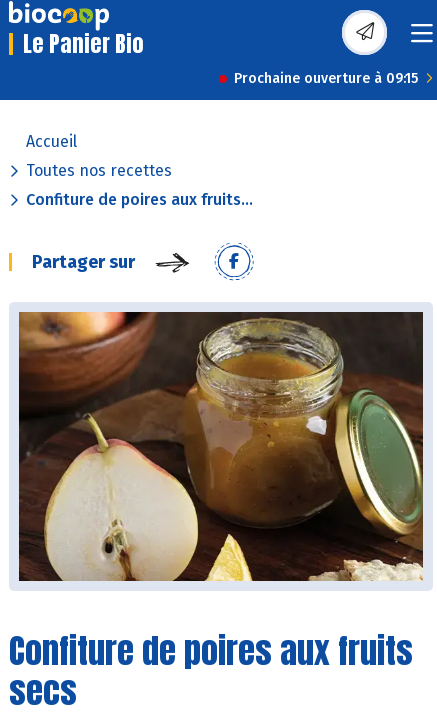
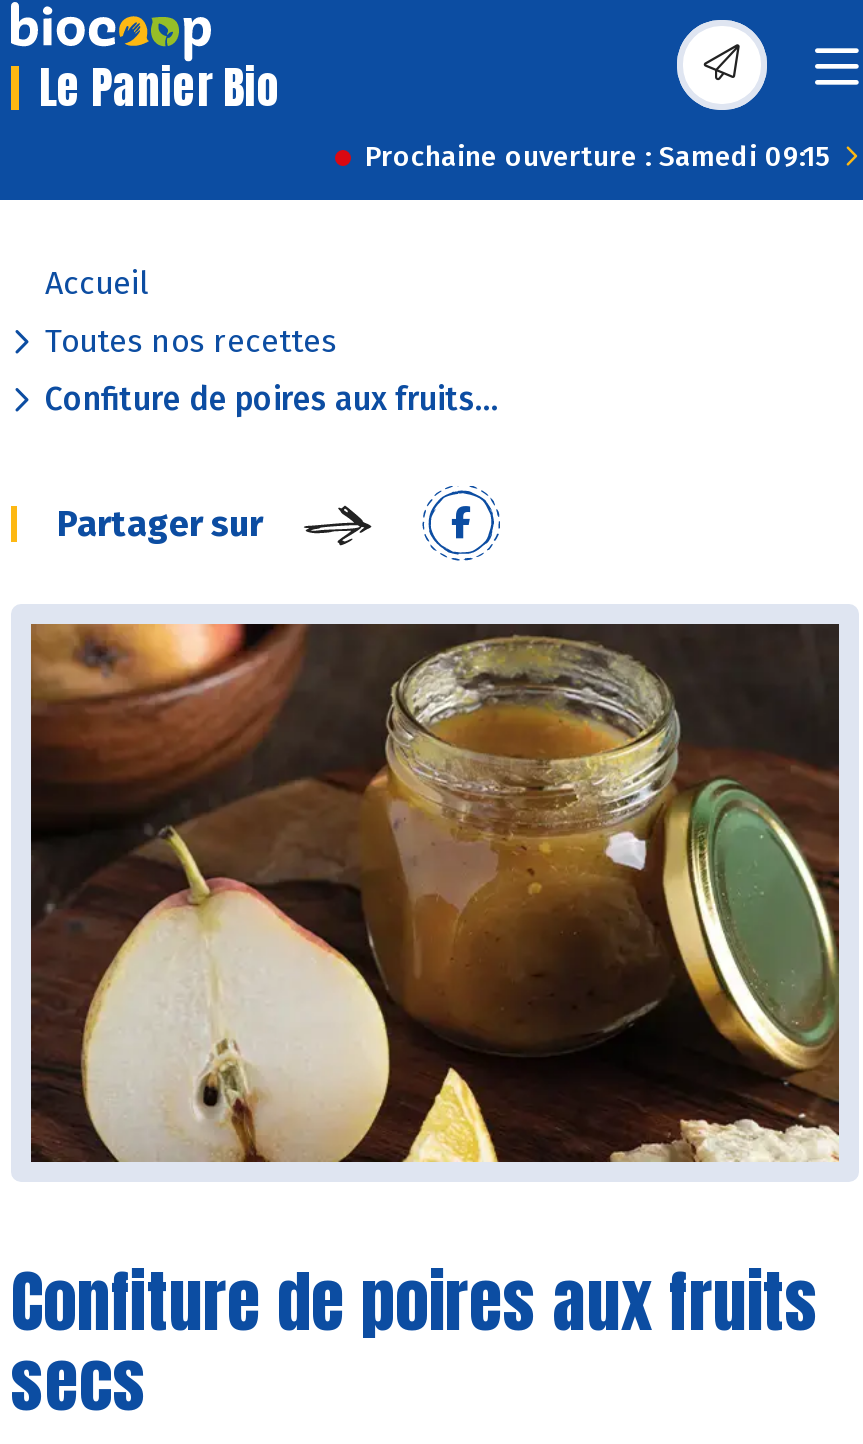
- Prochaine ouverture à 09:15
+ Prochaine ouverture : Samedi 09:15
